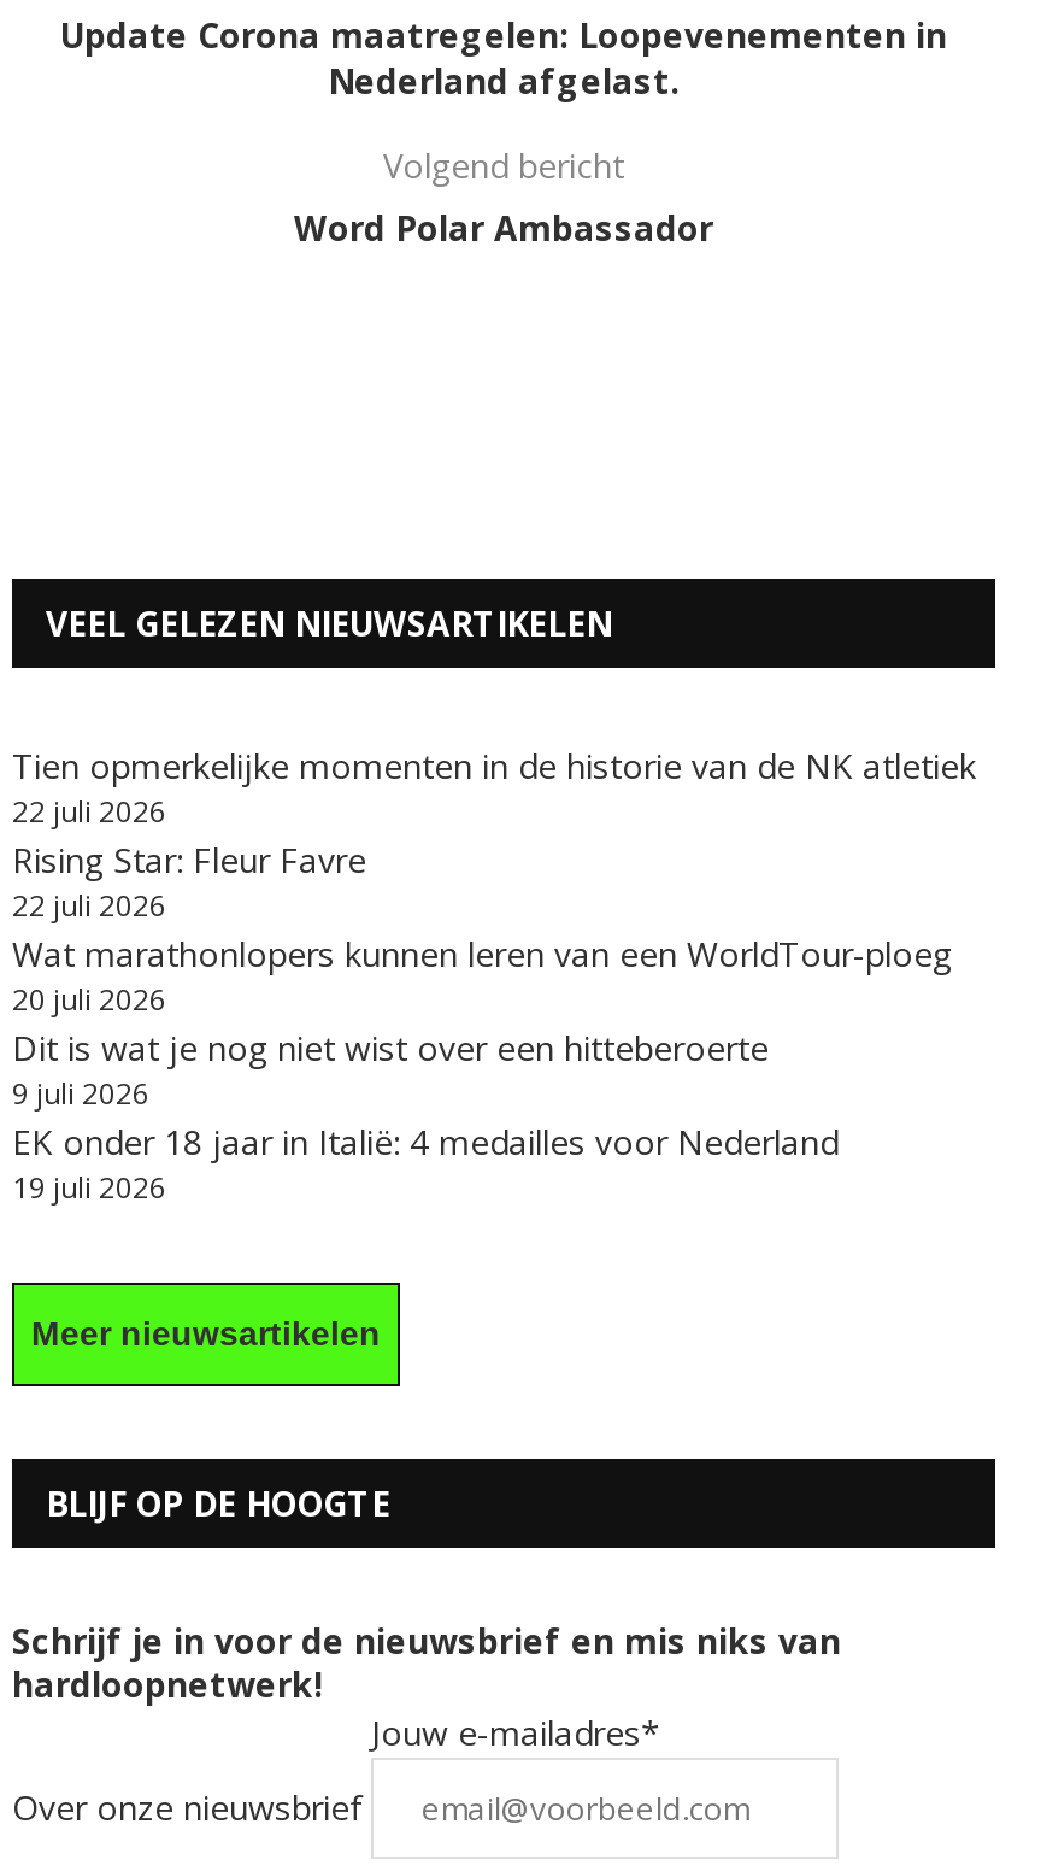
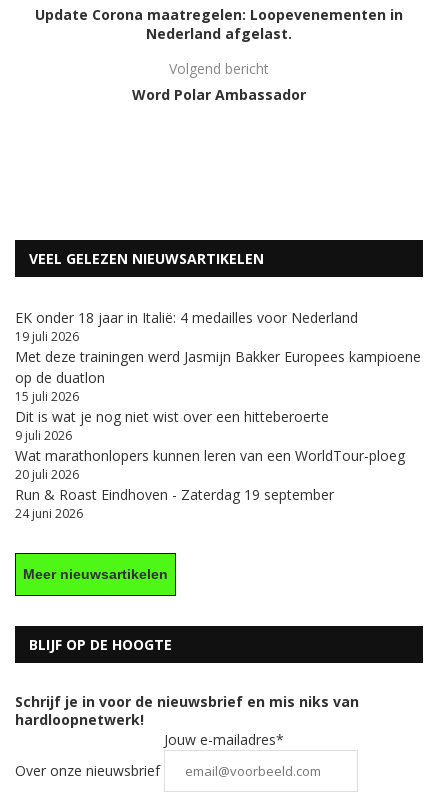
- Tien opmerkelijke momenten in de historie van de NK atletiek
- 22 juli 2026
- Rising Star: Fleur Favre
- 22 juli 2026

moved down: Dit is wat je nog niet wist over een hitteberoerte | 9 juli 2026 | Wat marathonlopers kunnen leren van een WorldTour-ploeg | 20 juli 2026

moved up: EK onder 18 jaar in Italië: 4 medailles voor Nederland | 19 juli 2026

+ Met deze trainingen werd Jasmijn Bakker Europees kampioene
+ op de duatlon
+ 15 juli 2026
+ Run & Roast Eindhoven - Zaterdag 19 september
+ 24 juni 2026
